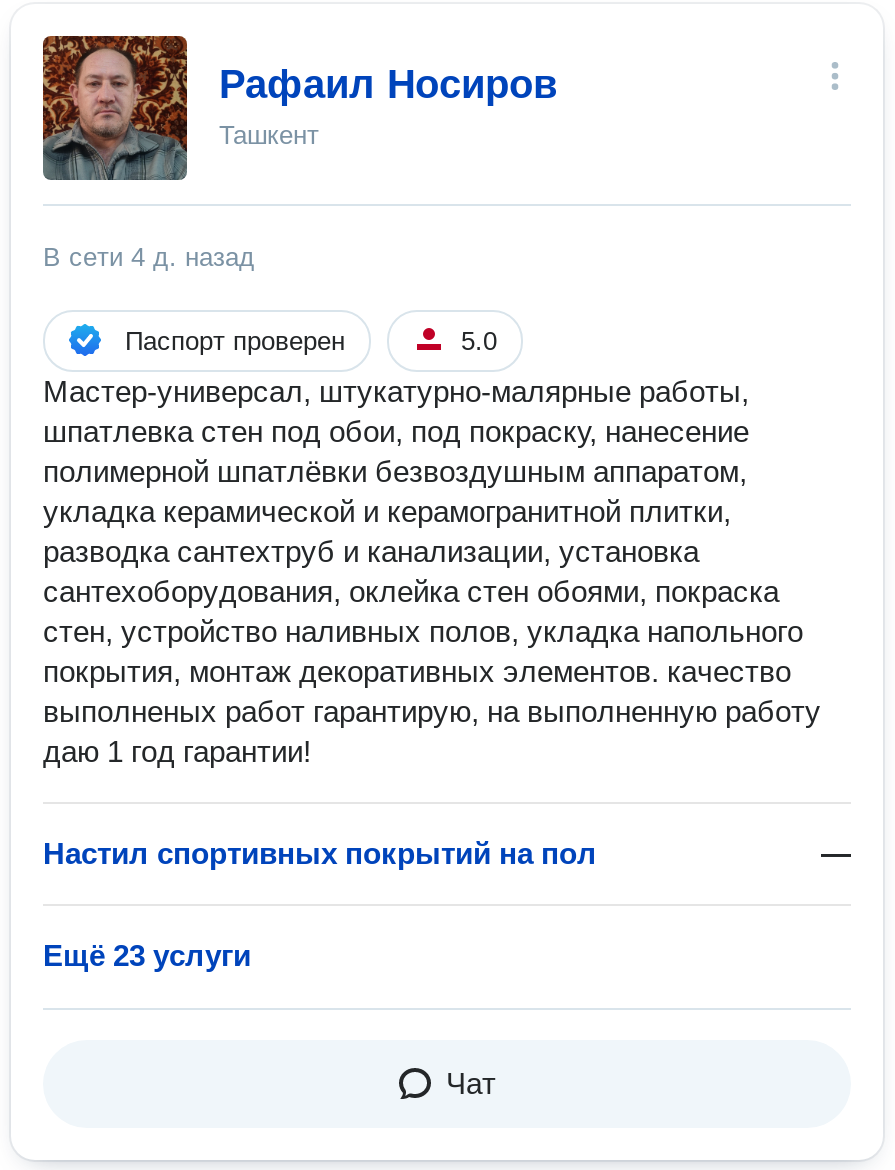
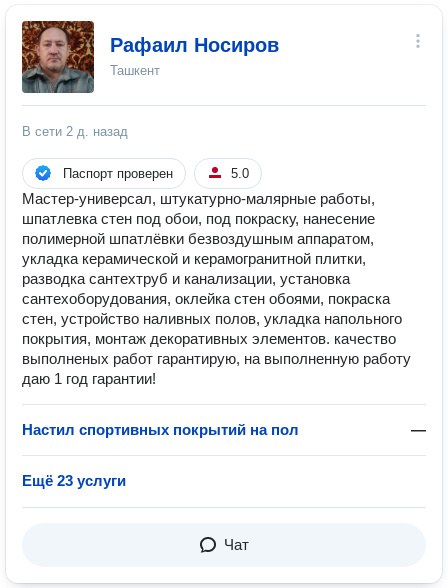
- В сети 4 д. назад
+ В сети 2 д. назад
